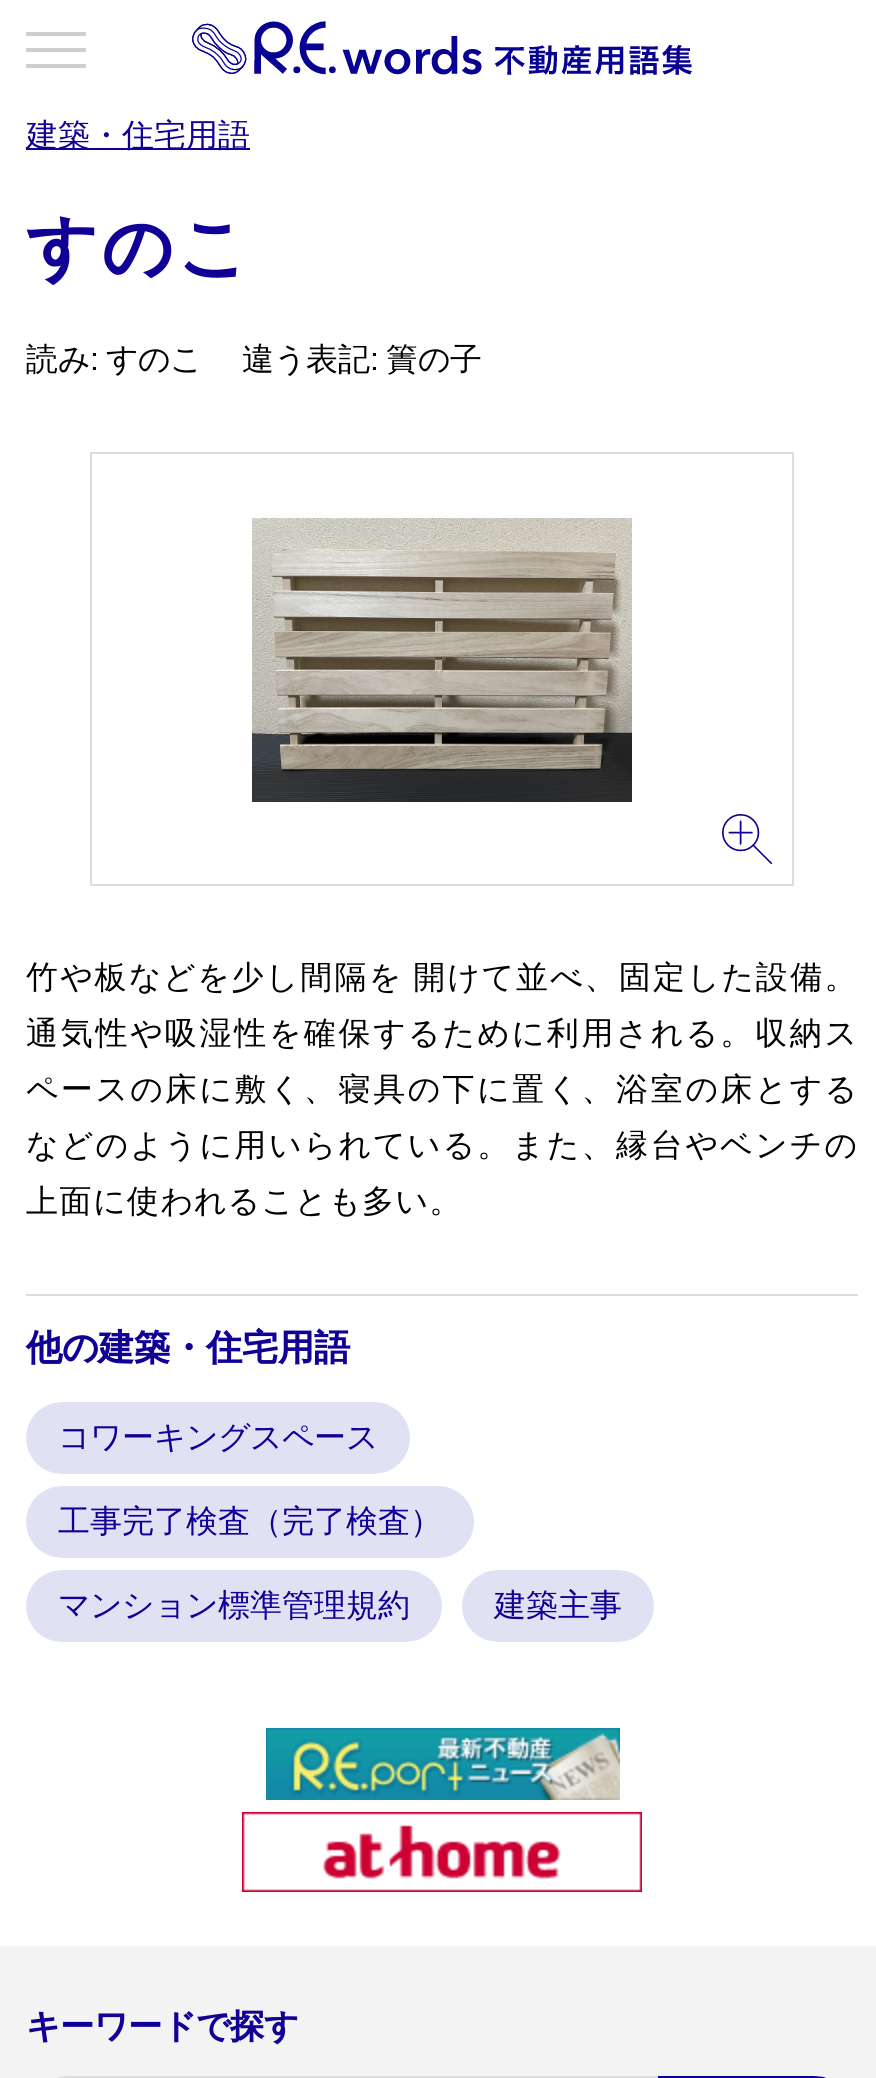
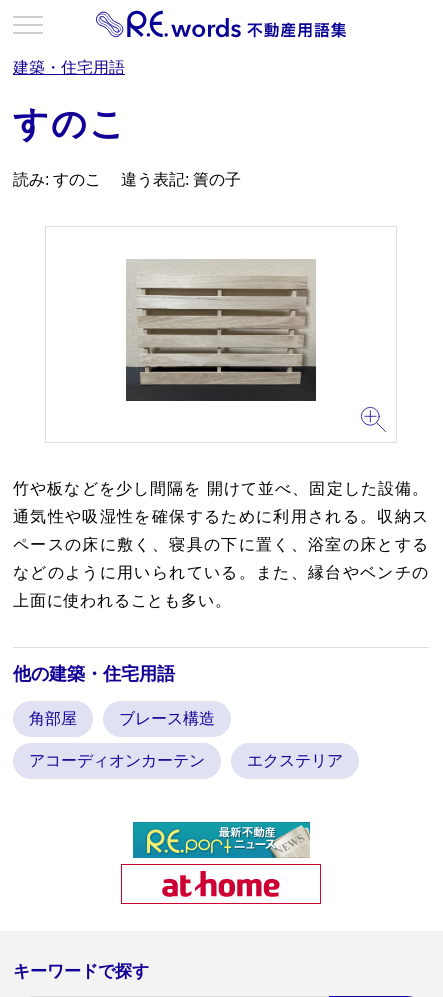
- コワーキングスペース
- 工事完了検査（完了検査）
- マンション標準管理規約
- 建築主事
+ 角部屋
+ ブレース構造
+ アコーディオンカーテン
+ エクステリア
